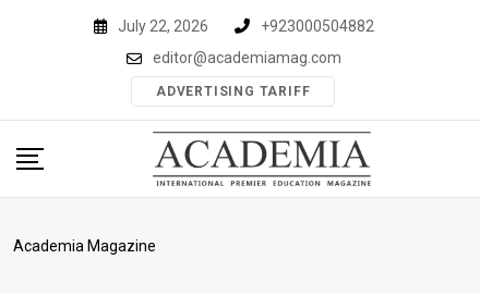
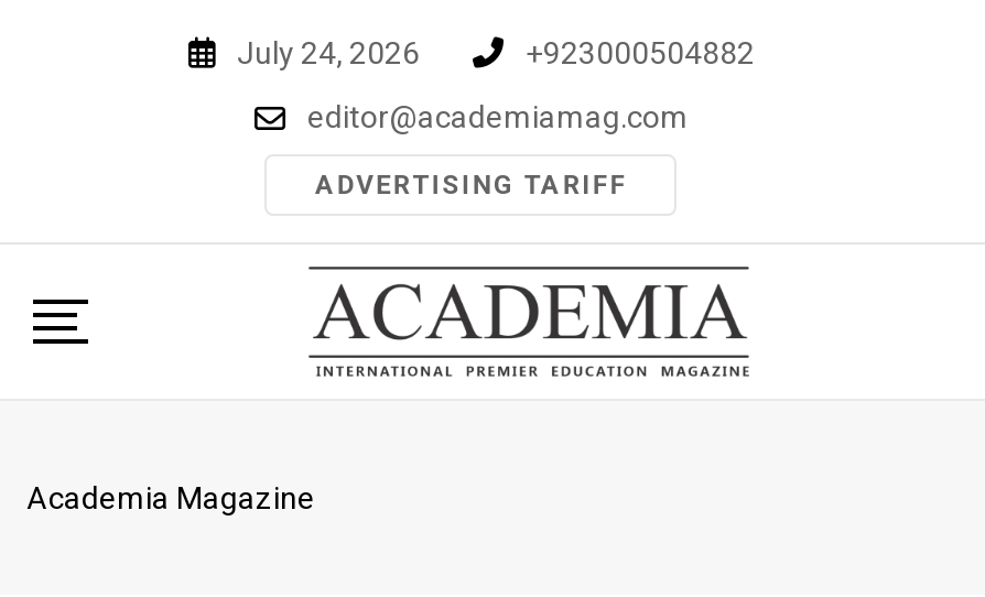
- July 22, 2026
+ July 24, 2026
